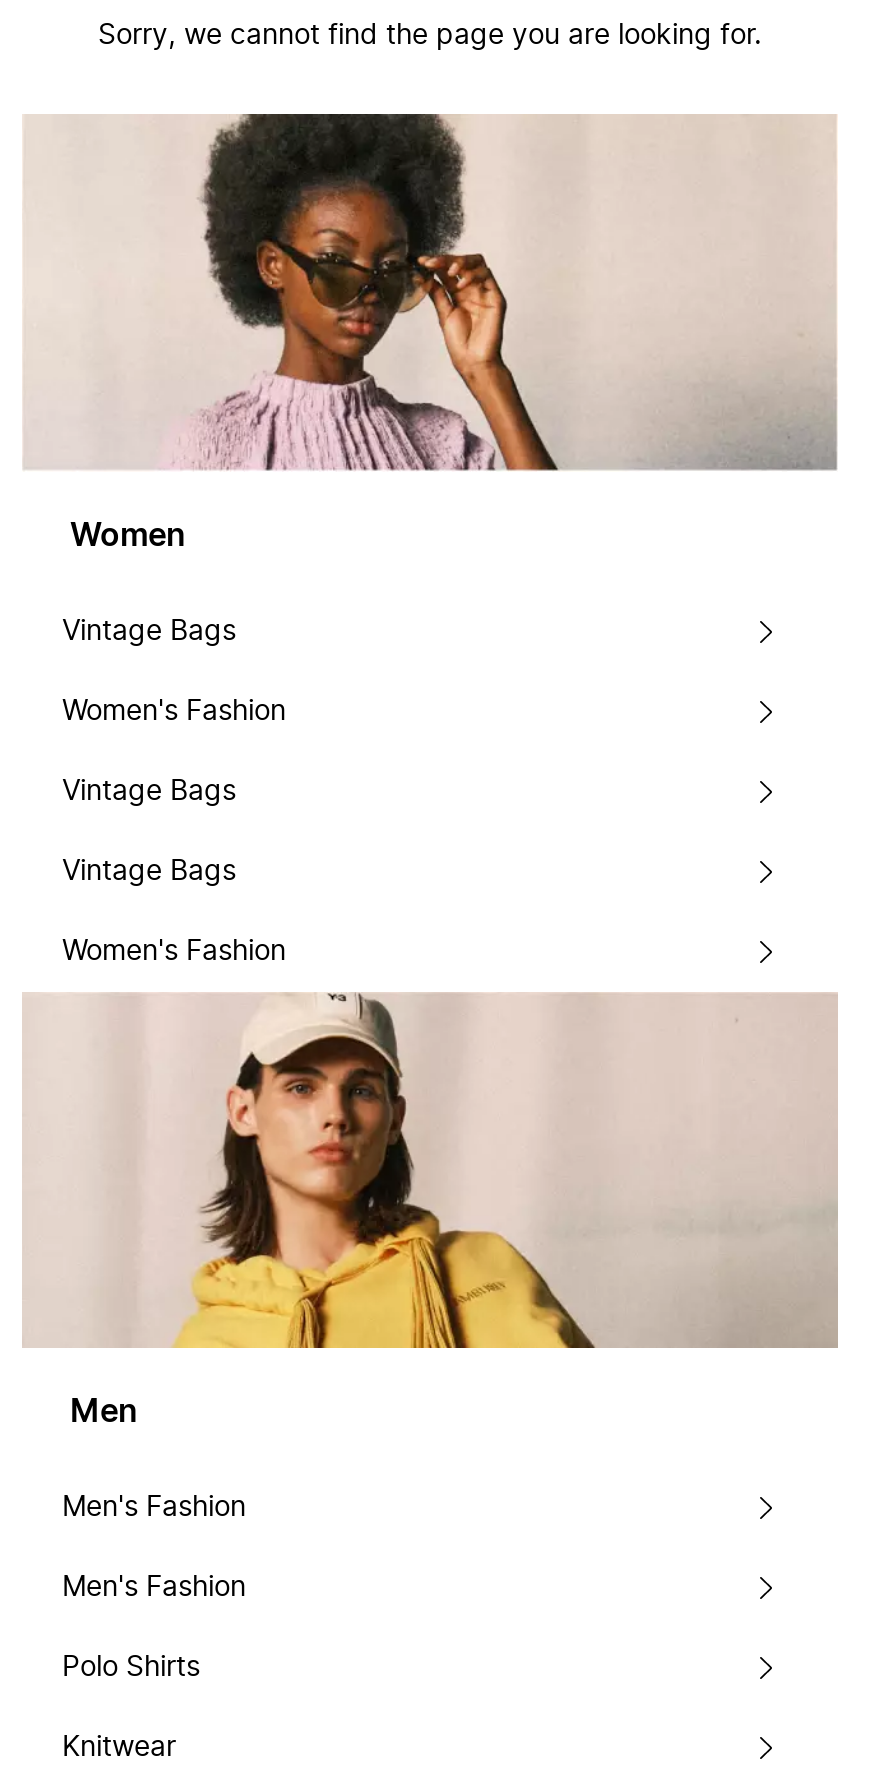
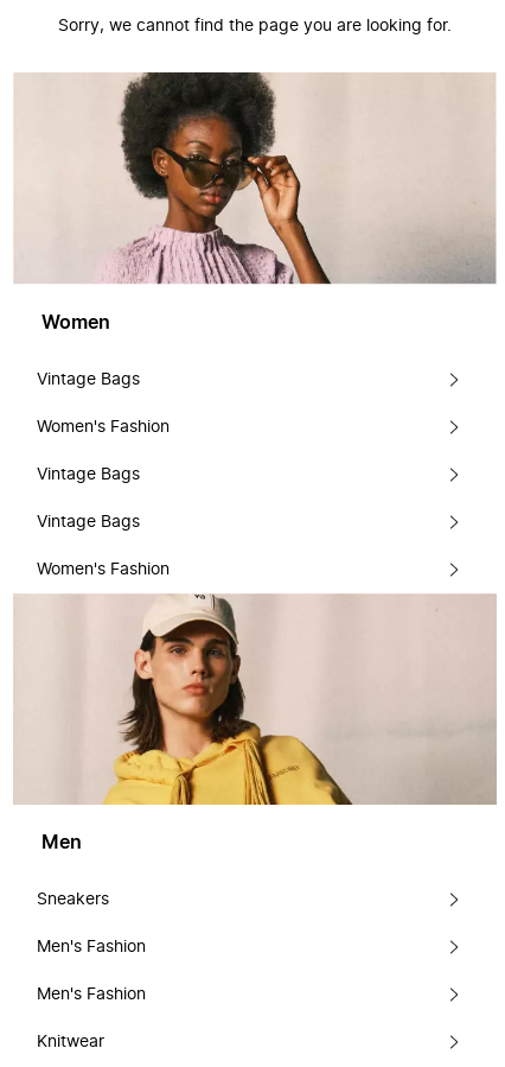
+ Sneakers

moved down: Men's Fashion | Men's Fashion

- Polo Shirts
